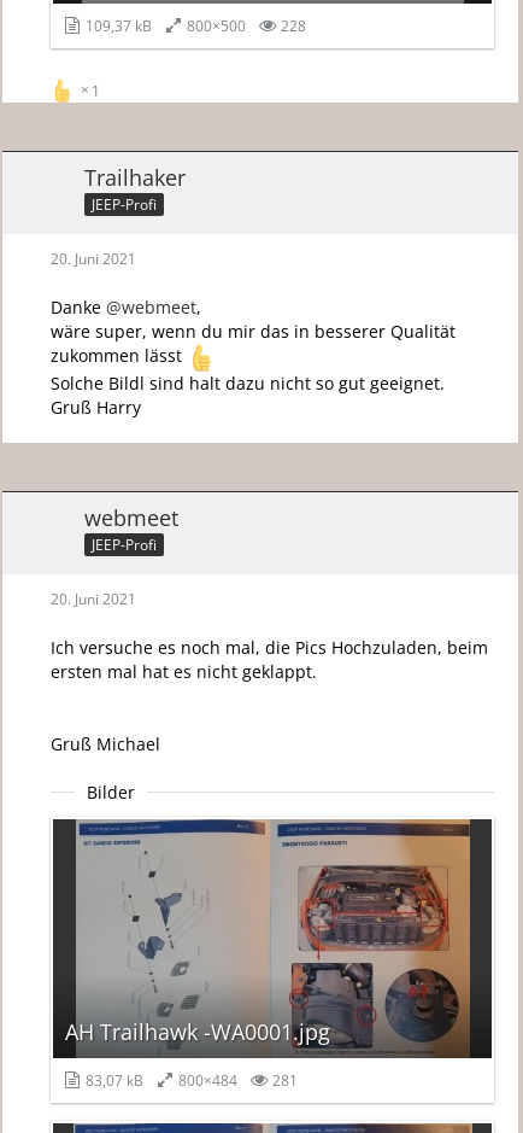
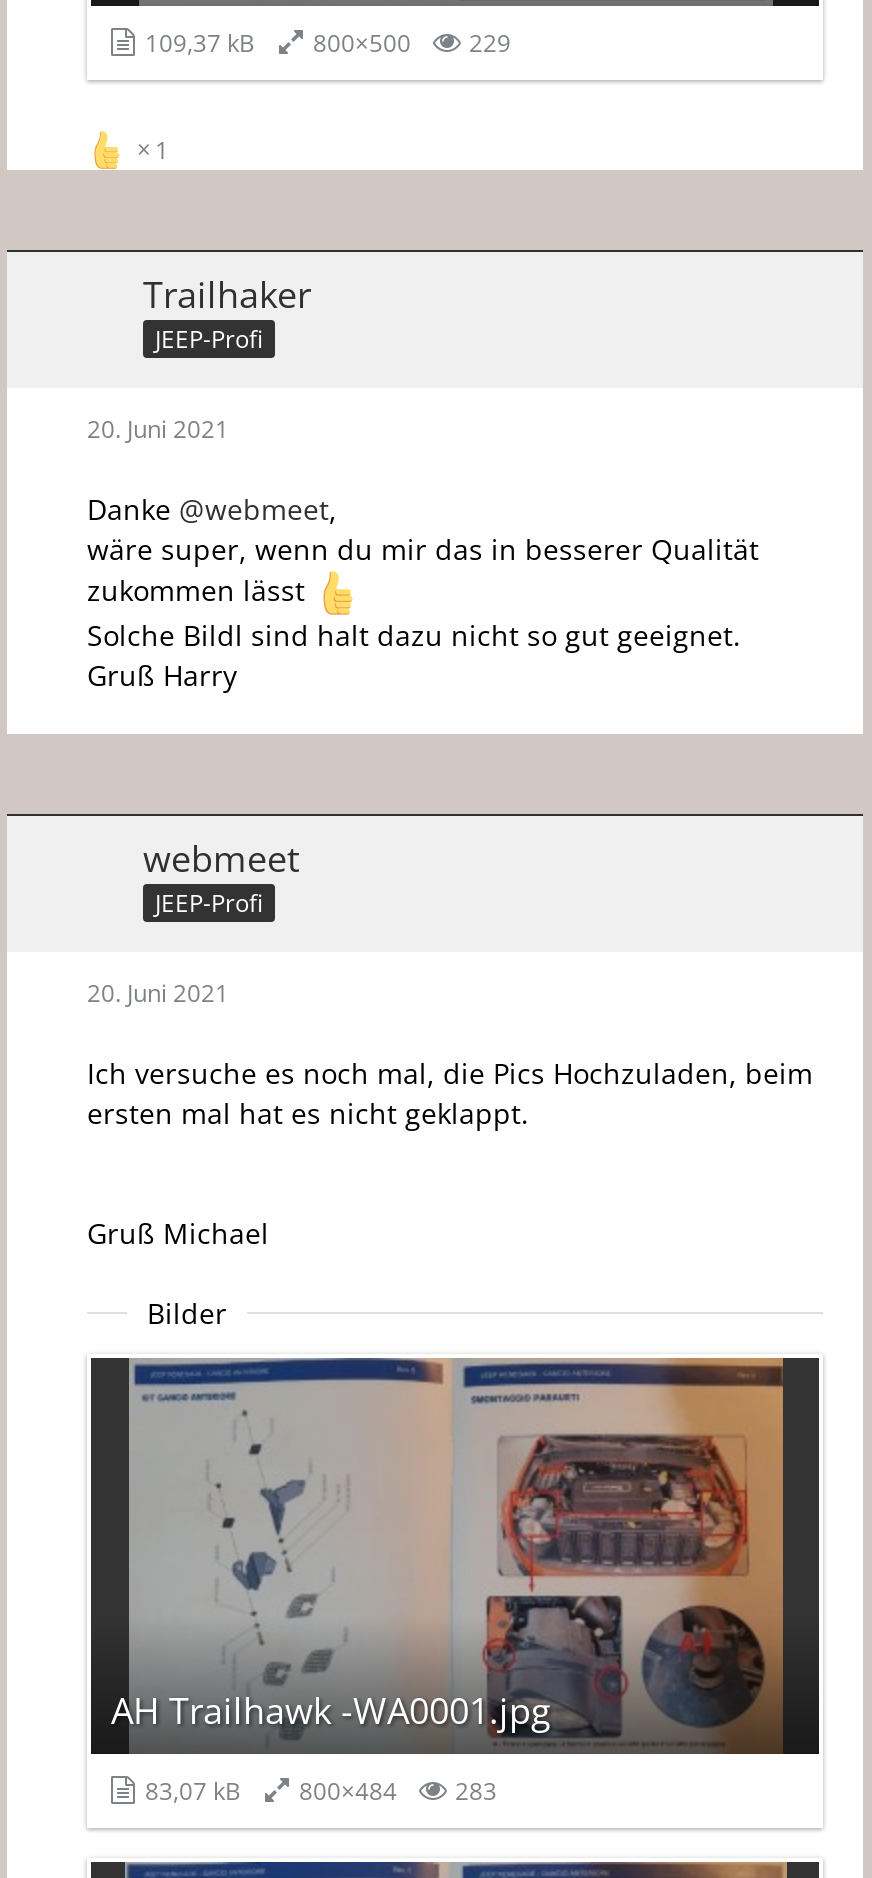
- 109,37 kB 800×500 228
+ 109,37 kB 800×500 229

- 83,07 kB 800×484 281
+ 83,07 kB 800×484 283
